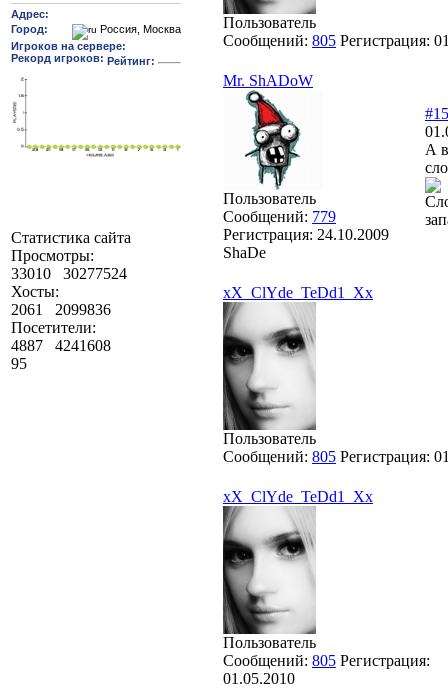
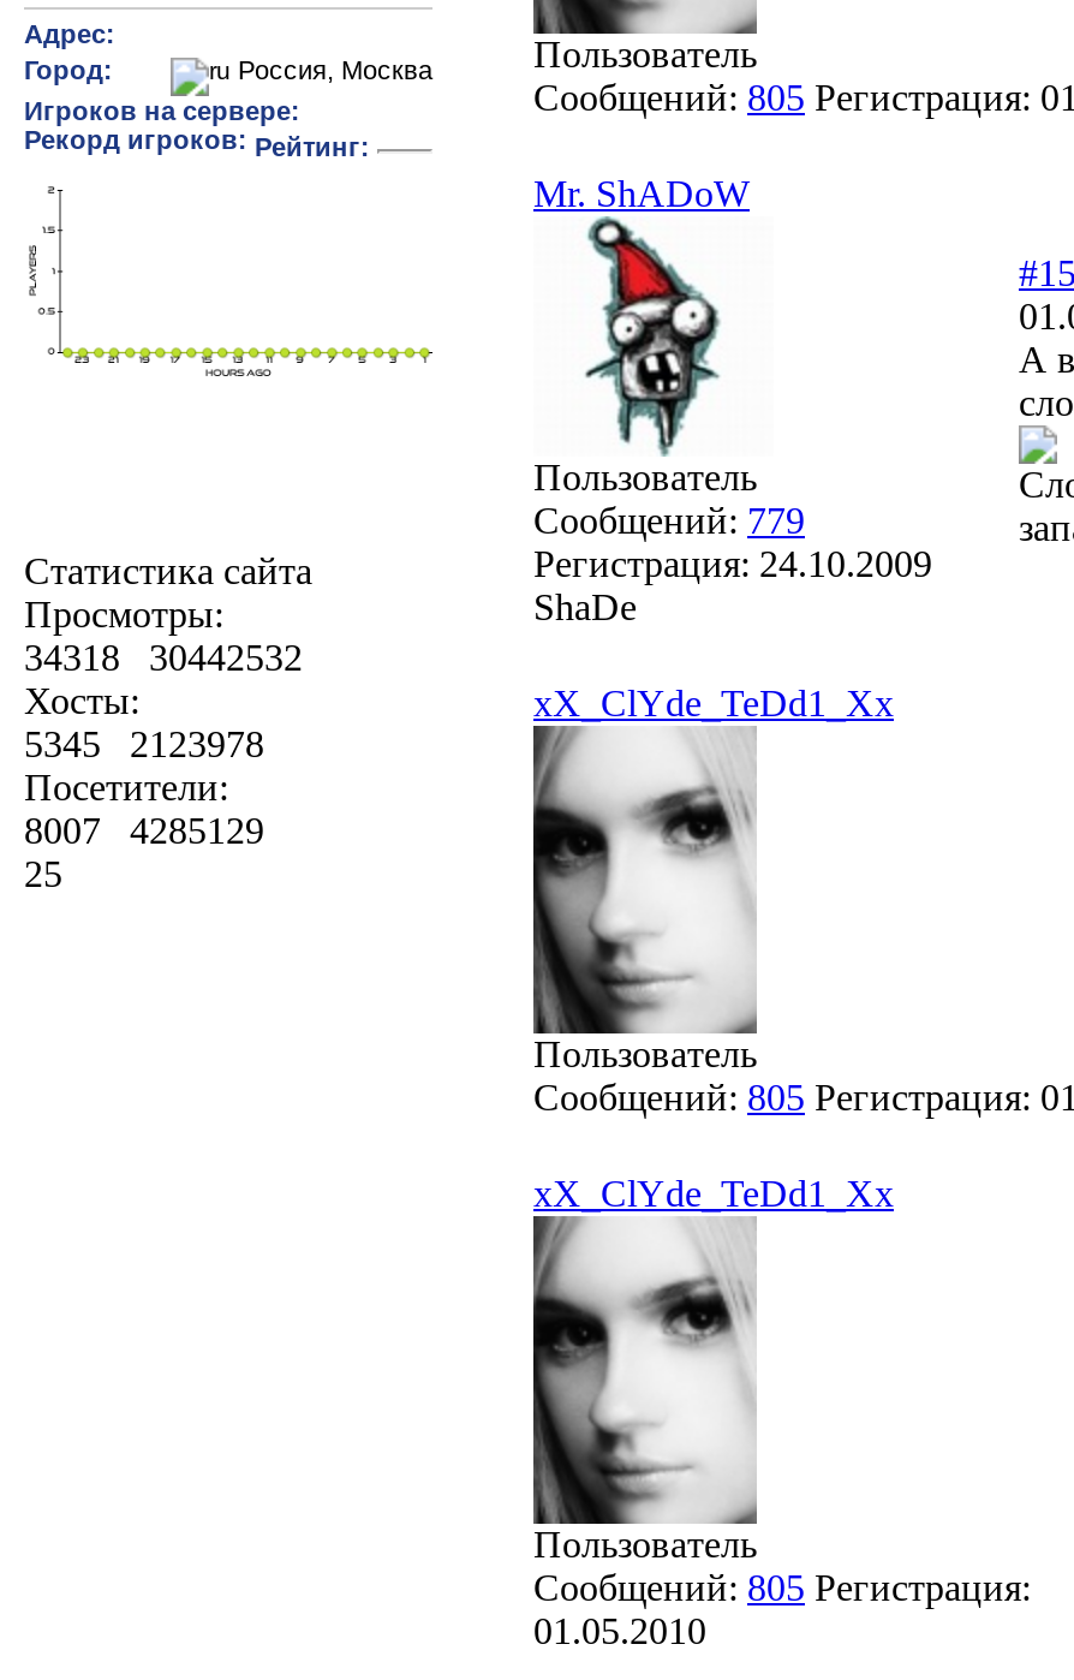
- 33010
+ 34318

- 30277524
+ 30442532

- 2061
+ 5345

- 2099836
+ 2123978

- 4887
+ 8007

- 4241608
+ 4285129

- 95
+ 25
